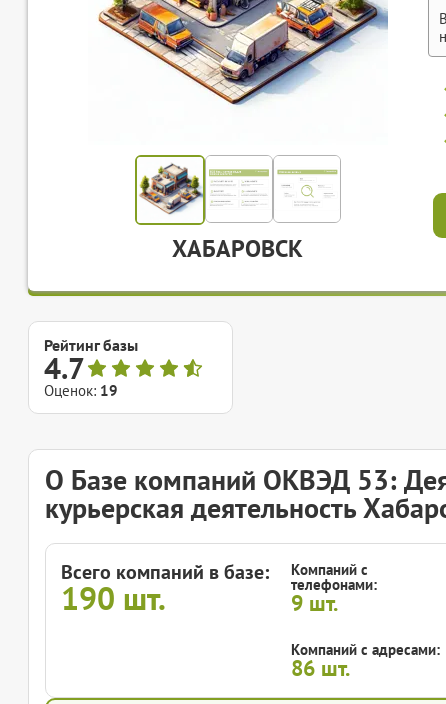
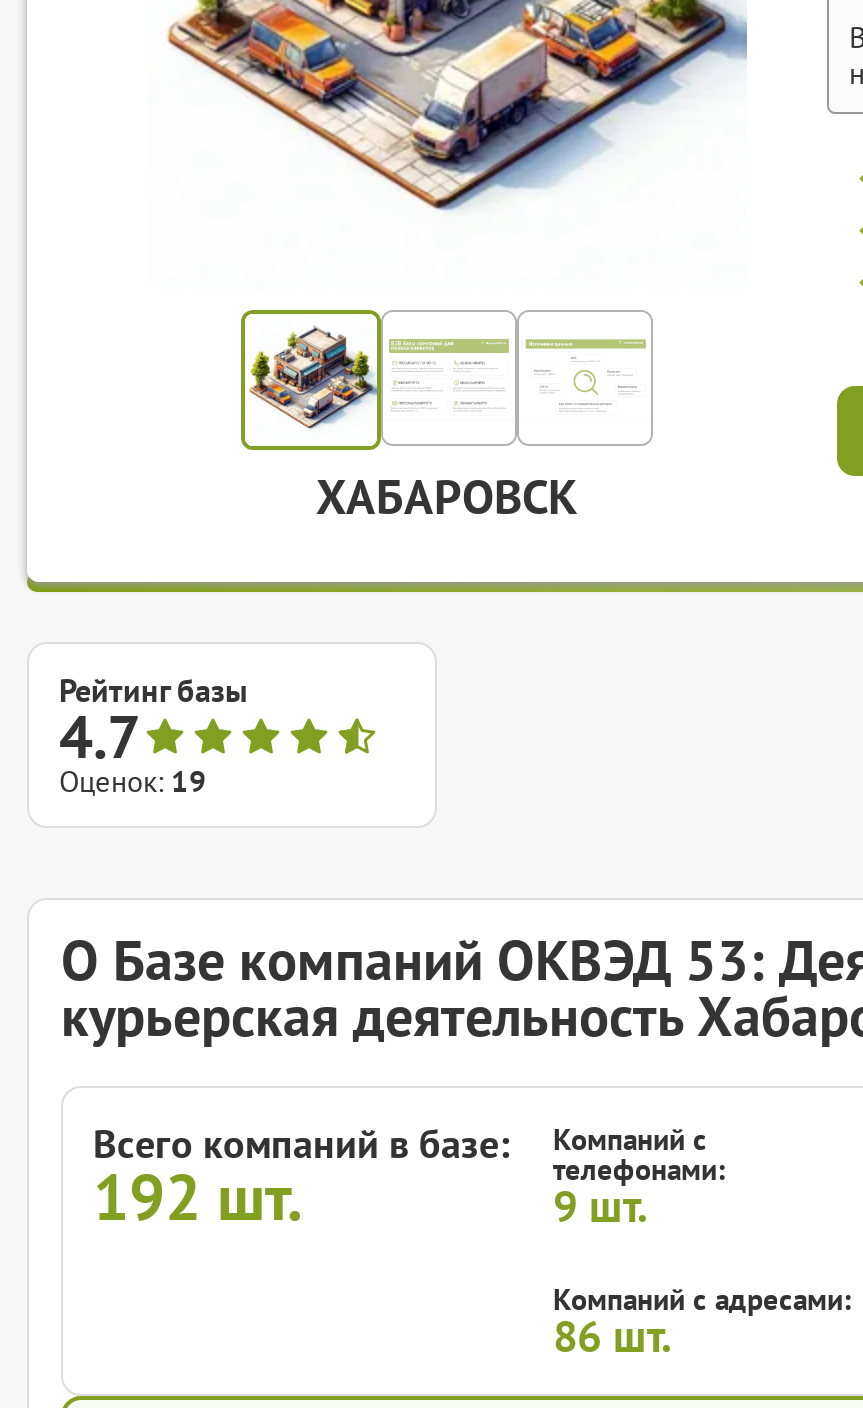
- 190шт.
+ 192шт.
